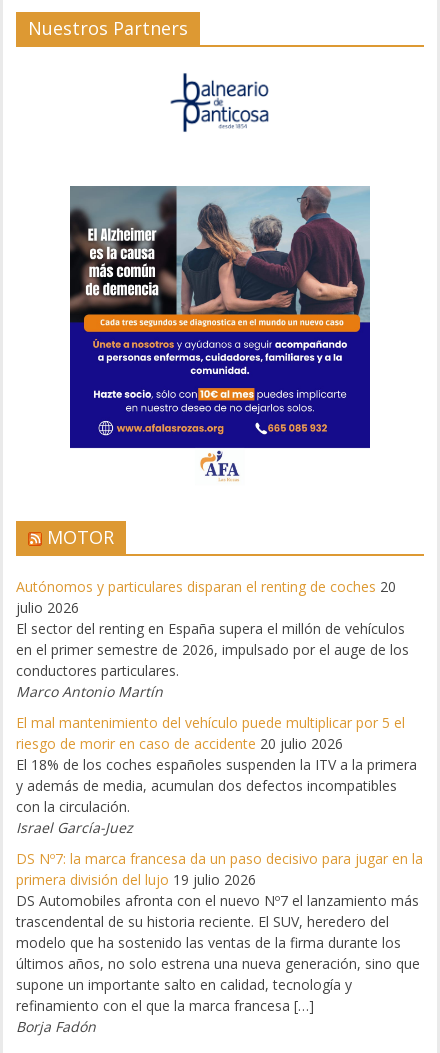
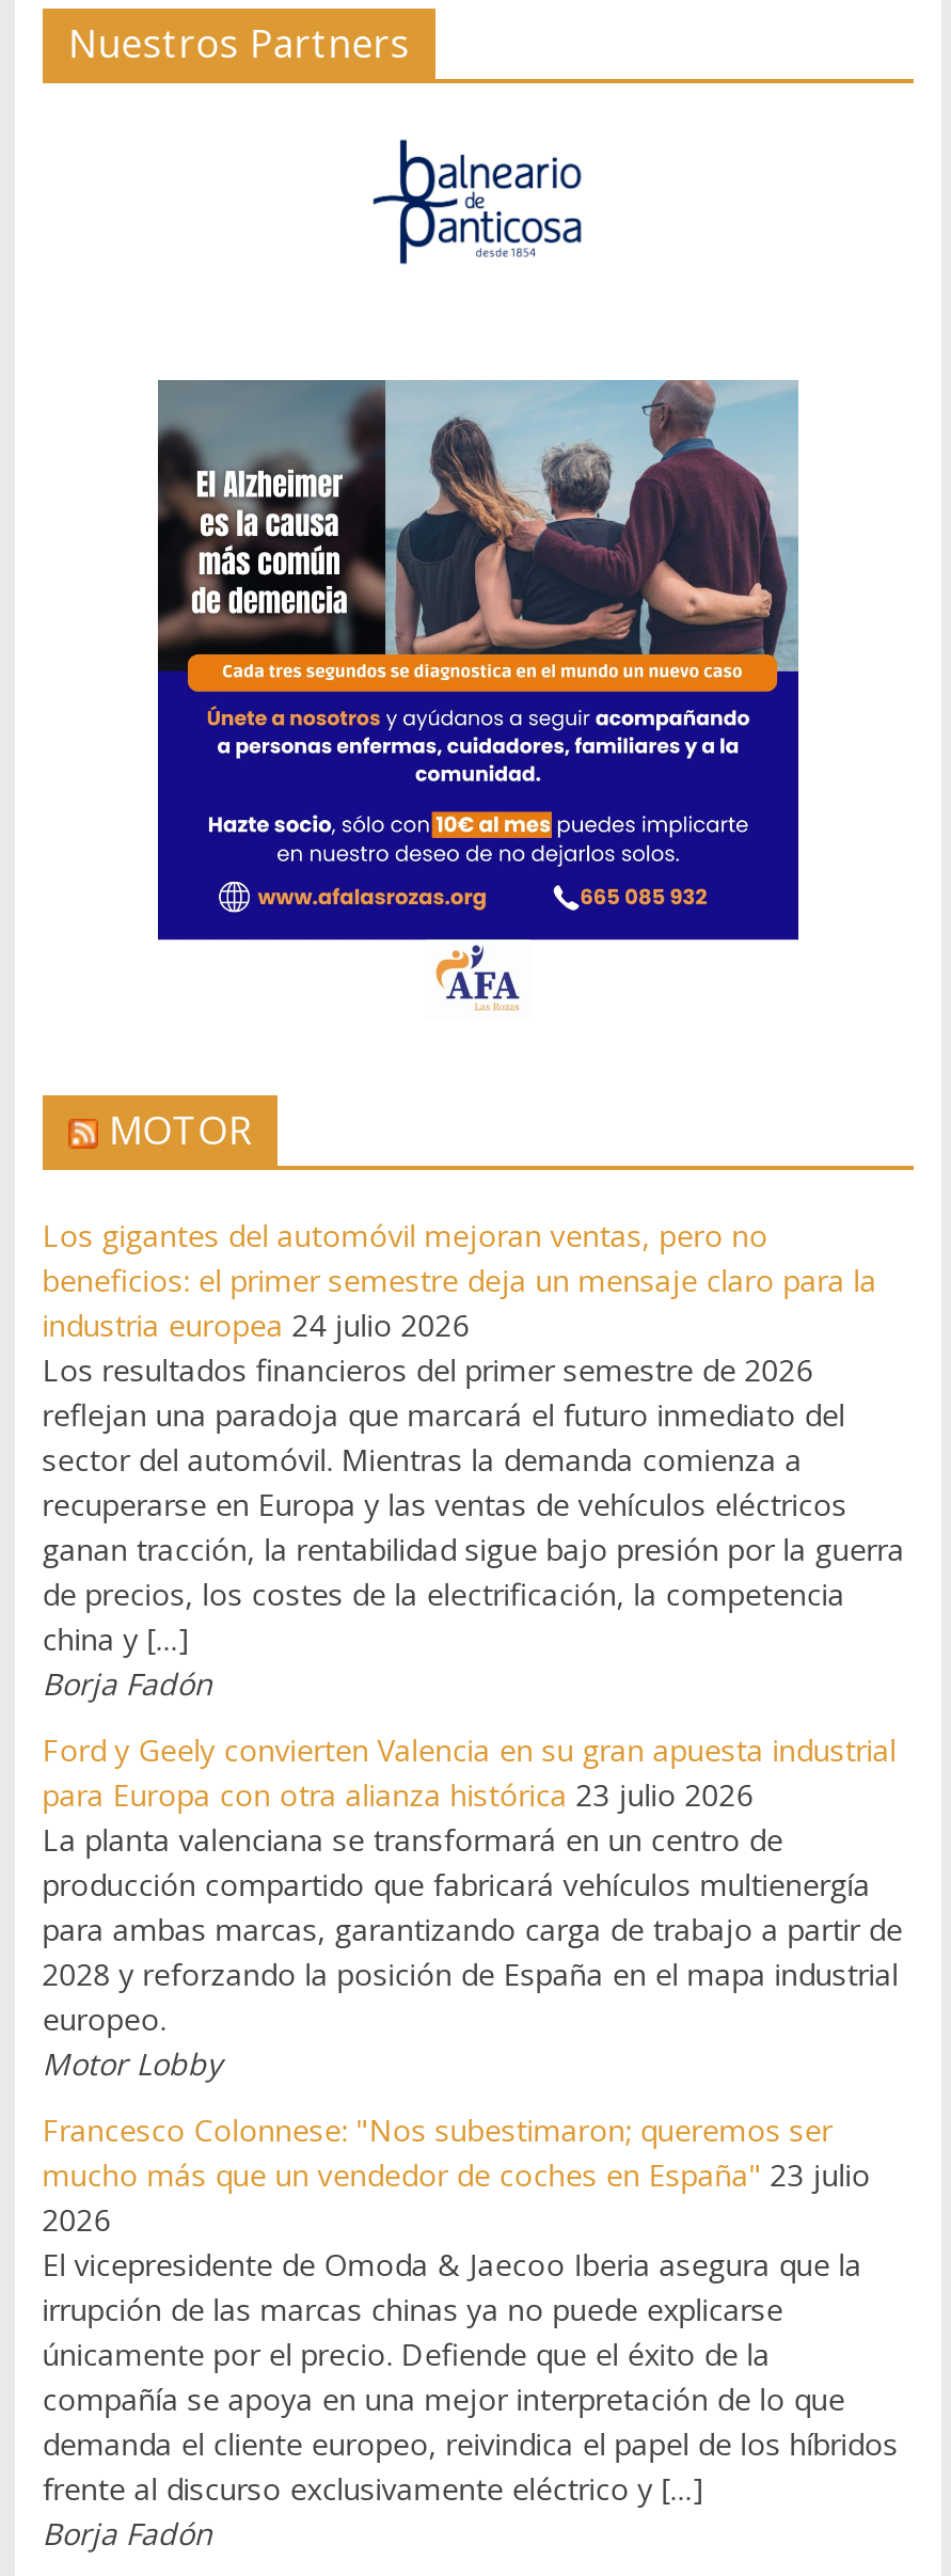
- Autónomos y particulares disparan el renting de coches 20
- julio 2026
- El sector del renting en España supera el millón de vehículos
- en el primer semestre de 2026, impulsado por el auge de los
- conductores particulares.
- Marco Antonio Martín
+ Los gigantes del automóvil mejoran ventas, pero no
+ beneficios: el primer semestre deja un mensaje claro para la
+ industria europea 24 julio 2026
+ Los resultados financieros del primer semestre de 2026
+ reflejan una paradoja que marcará el futuro inmediato del
+ sector del automóvil. Mientras la demanda comienza a
+ recuperarse en Europa y las ventas de vehículos eléctricos
+ ganan tracción, la rentabilidad sigue bajo presión por la guerra
+ de precios, los costes de la electrificación, la competencia
+ china y […]
+ Borja Fadón

- El mal mantenimiento del vehículo puede multiplicar por 5 el
- riesgo de morir en caso de accidente 20 julio 2026
- El 18% de los coches españoles suspenden la ITV a la primera
- y además de media, acumulan dos defectos incompatibles
- con la circulación.
- Israel García-Juez
+ Ford y Geely convierten Valencia en su gran apuesta industrial
+ para Europa con otra alianza histórica 23 julio 2026
+ La planta valenciana se transformará en un centro de
+ producción compartido que fabricará vehículos multienergía
+ para ambas marcas, garantizando carga de trabajo a partir de
+ 2028 y reforzando la posición de España en el mapa industrial
+ europeo.
+ Motor Lobby

- DS Nº7: la marca francesa da un paso decisivo para jugar en la
- primera división del lujo 19 julio 2026
- DS Automobiles afronta con el nuevo Nº7 el lanzamiento más
- trascendental de su historia reciente. El SUV, heredero del
- modelo que ha sostenido las ventas de la firma durante los
- últimos años, no solo estrena una nueva generación, sino que
- supone un importante salto en calidad, tecnología y
- refinamiento con el que la marca francesa […]
+ Francesco Colonnese: "Nos subestimaron; queremos ser
+ mucho más que un vendedor de coches en España" 23 julio
+ 2026
+ El vicepresidente de Omoda & Jaecoo Iberia asegura que la
+ irrupción de las marcas chinas ya no puede explicarse
+ únicamente por el precio. Defiende que el éxito de la
+ compañía se apoya en una mejor interpretación de lo que
+ demanda el cliente europeo, reivindica el papel de los híbridos
+ frente al discurso exclusivamente eléctrico y […]
